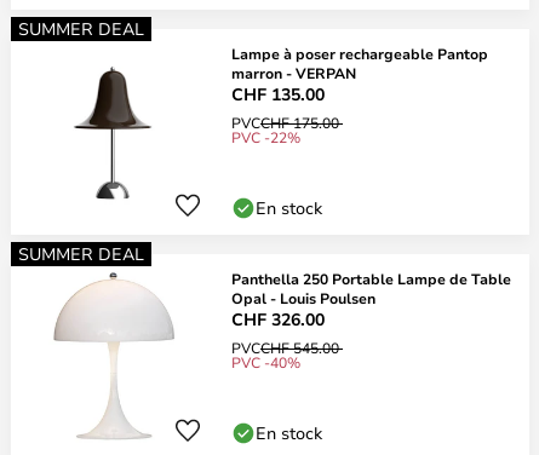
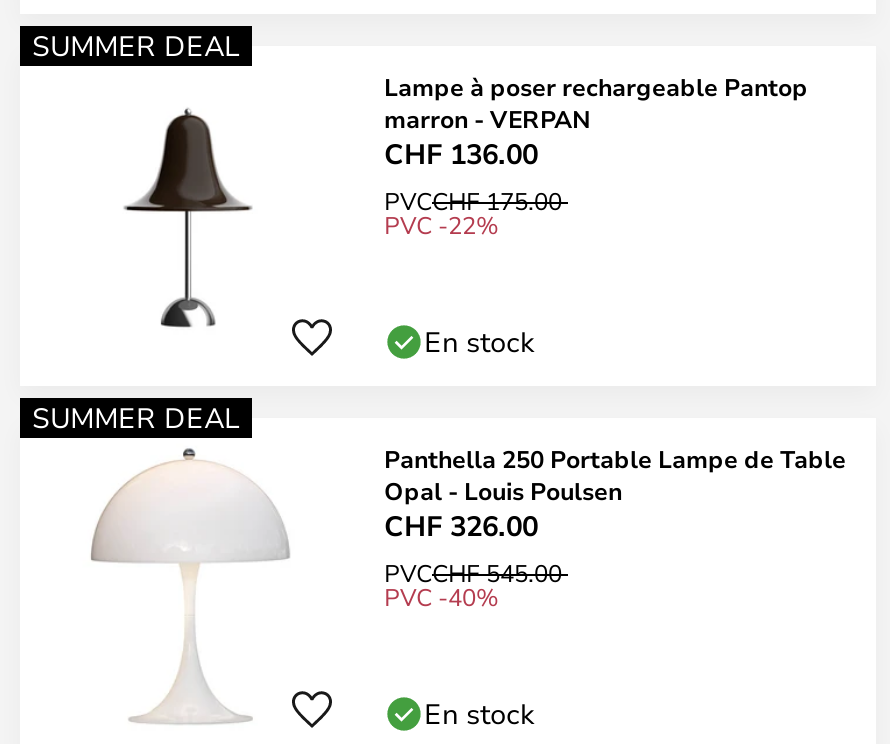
- CHF 135.00
+ CHF 136.00
